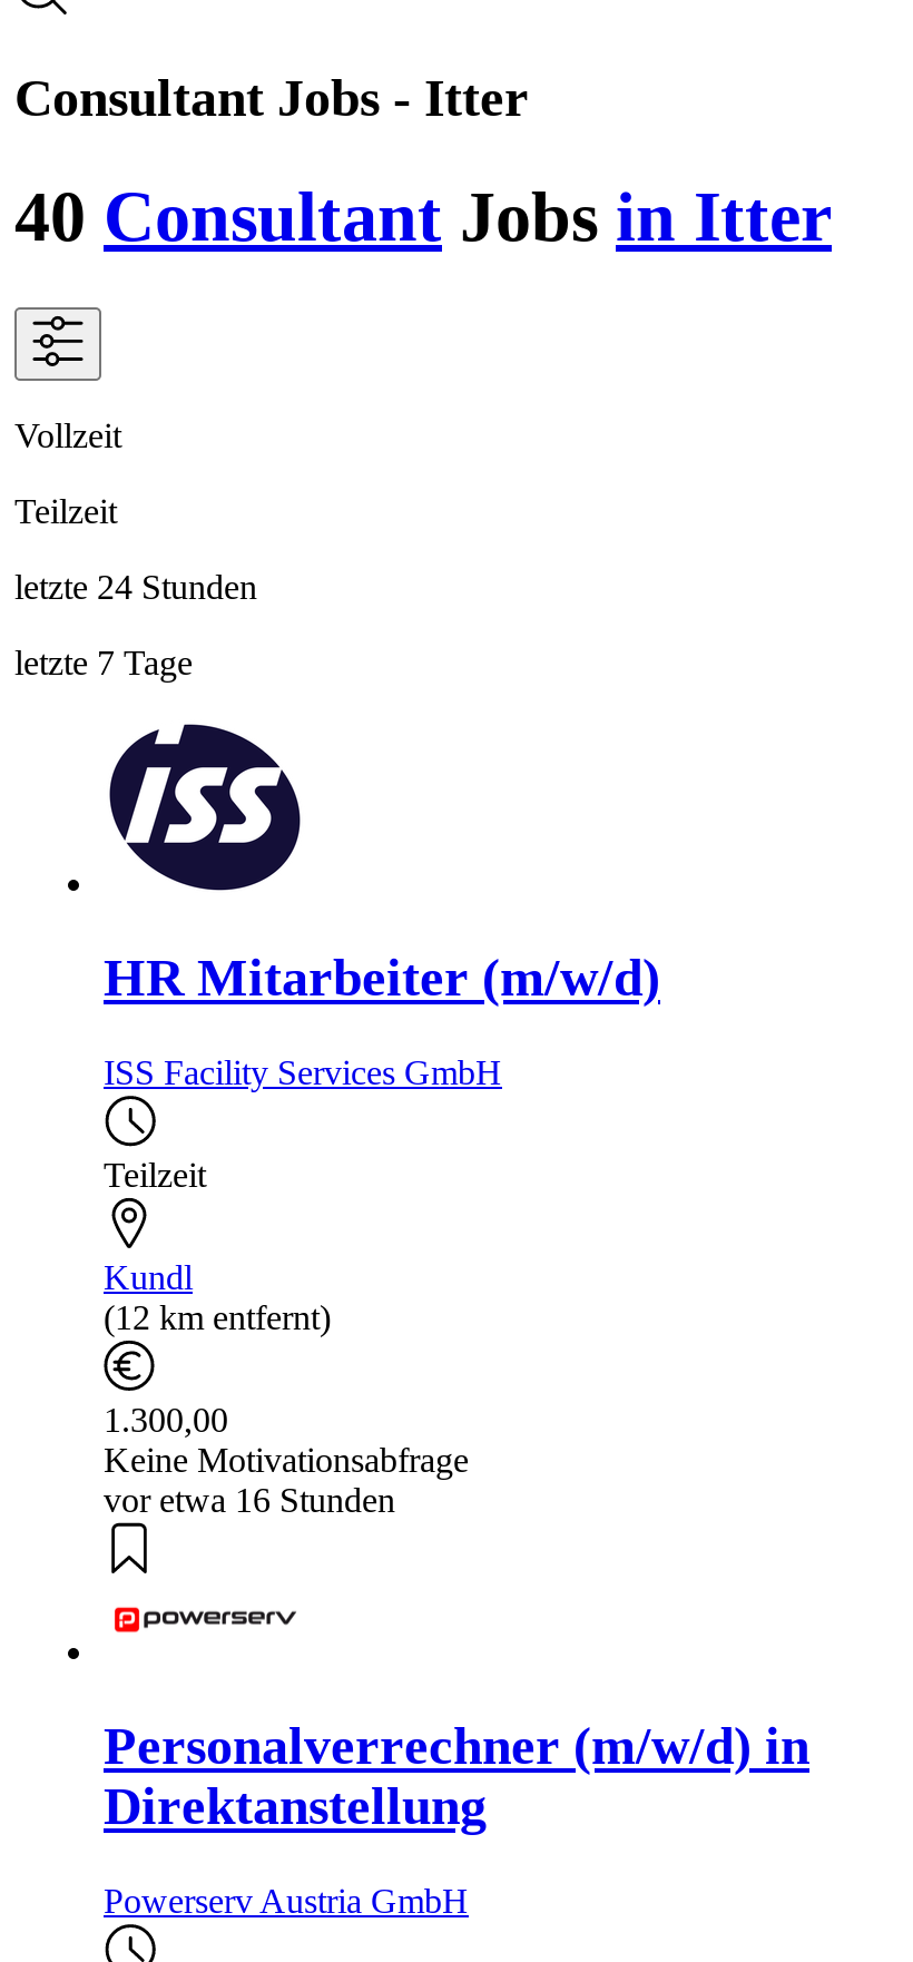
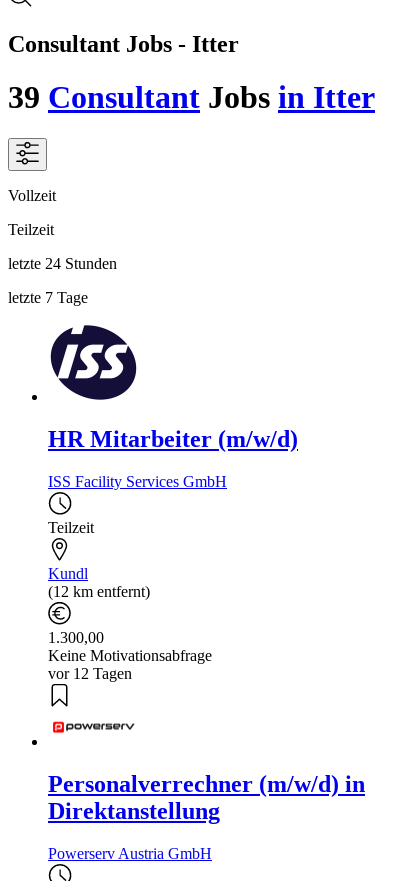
- 40 Consultant Jobs in Itter
+ 39 Consultant Jobs in Itter

- vor etwa 16 Stunden
+ vor 12 Tagen
